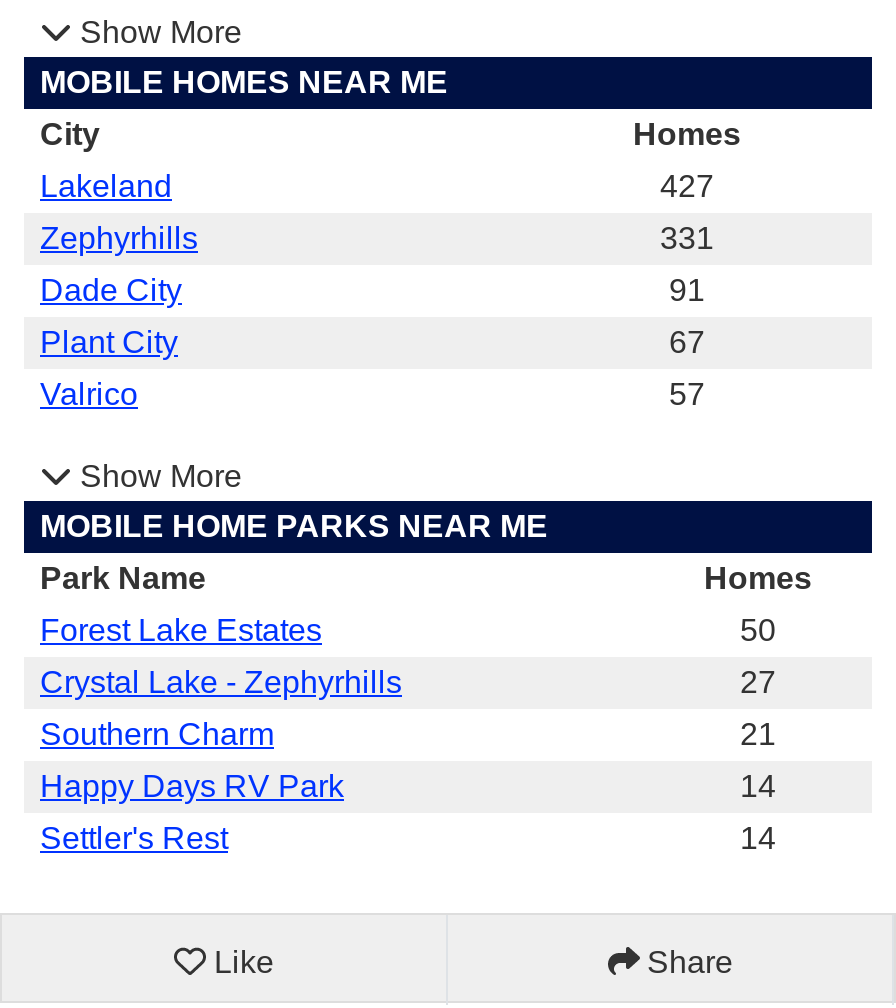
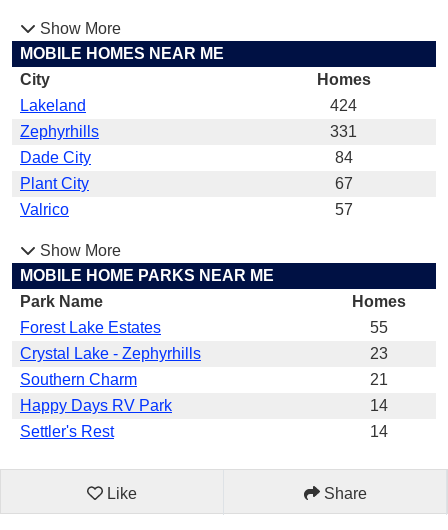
- 427
+ 424

- 91
+ 84

- 50
+ 55

- 27
+ 23
